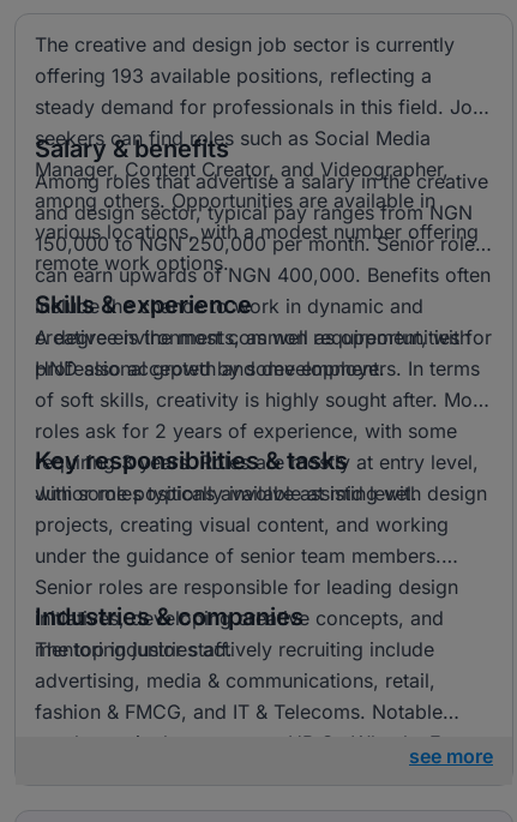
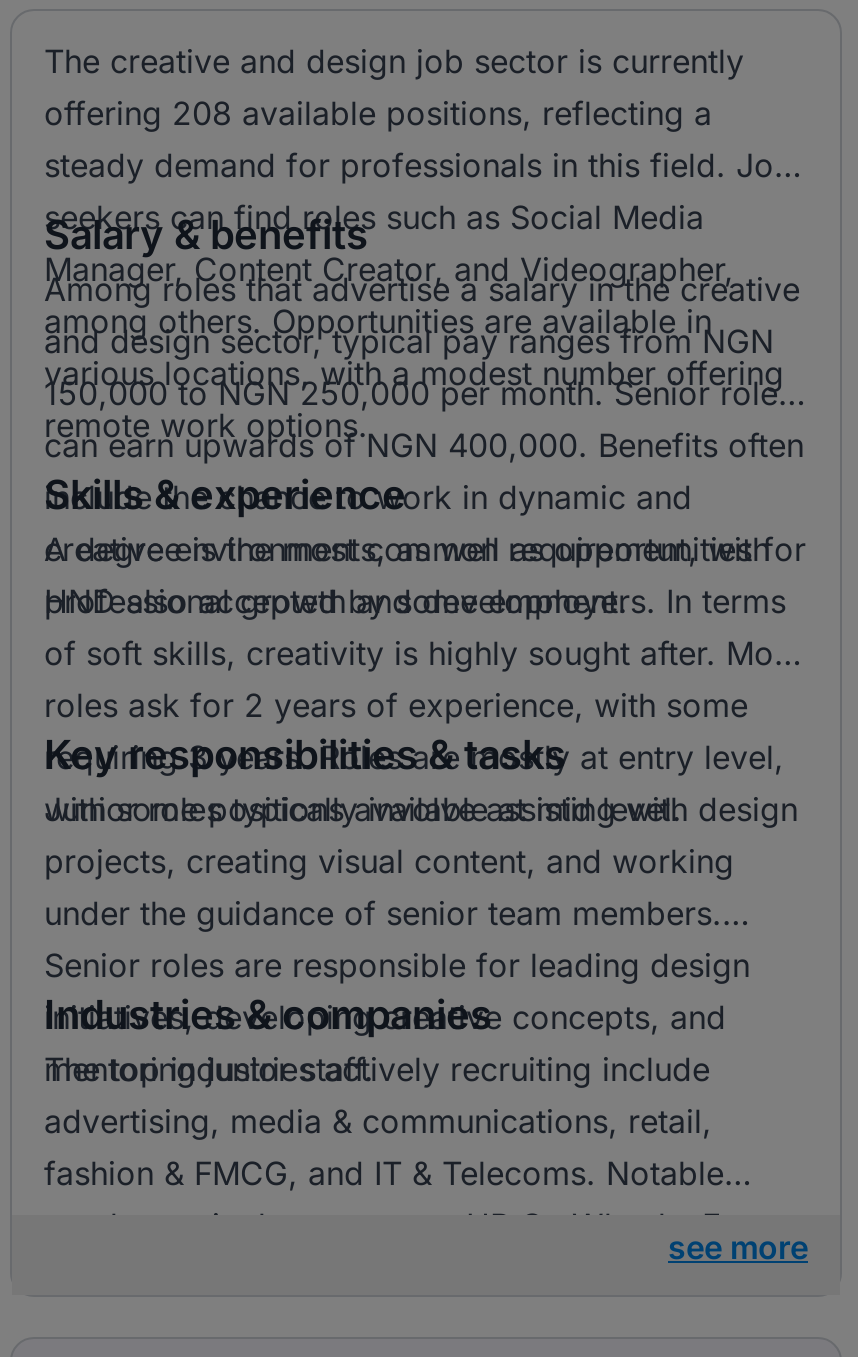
- offering 193 available positions, reflecting a
+ offering 208 available positions, reflecting a
